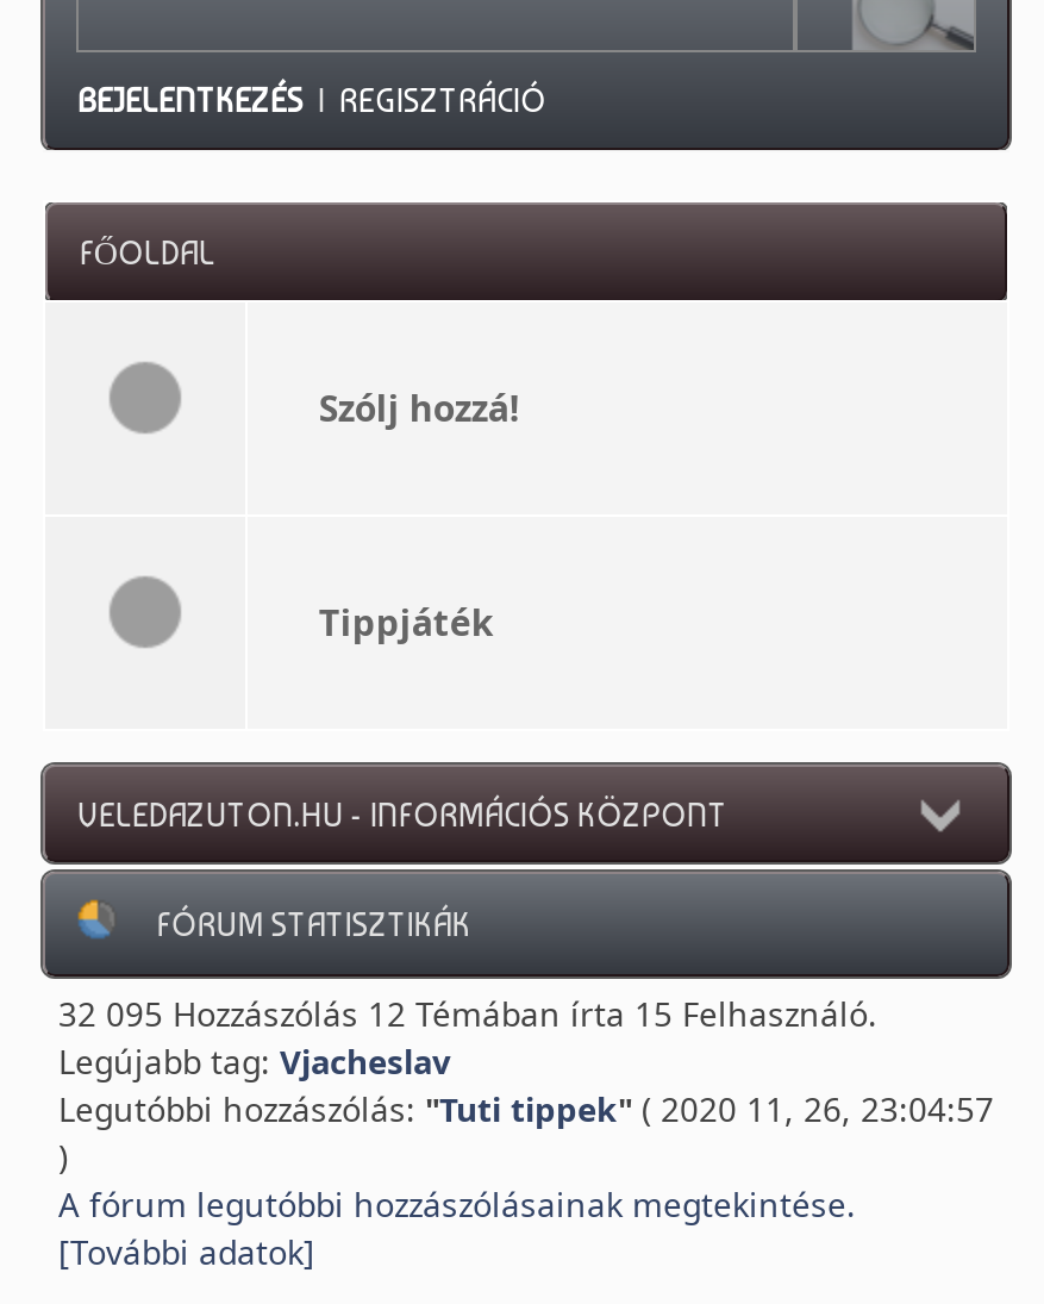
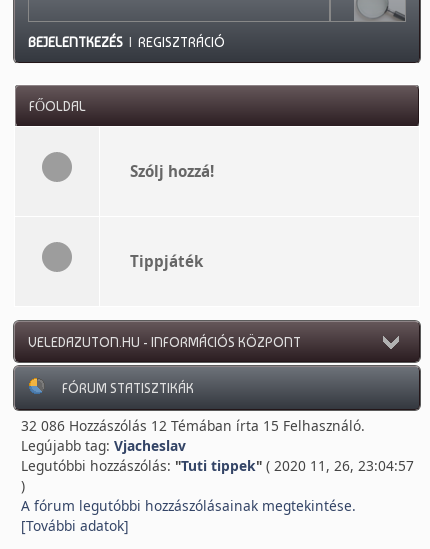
- 32 095 Hozzászólás 12 Témában írta 15 Felhasználó.
+ 32 086 Hozzászólás 12 Témában írta 15 Felhasználó.
